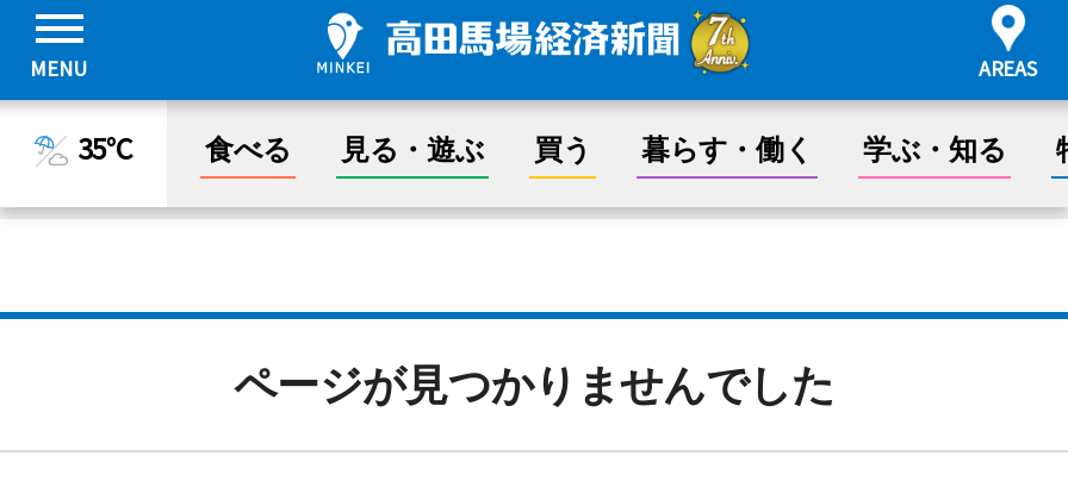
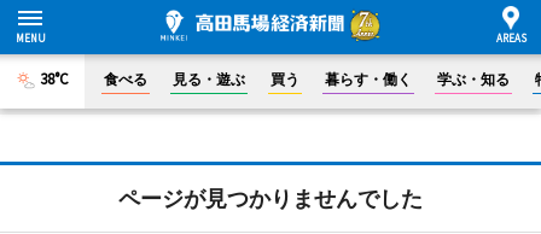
- 35°C
+ 38°C
